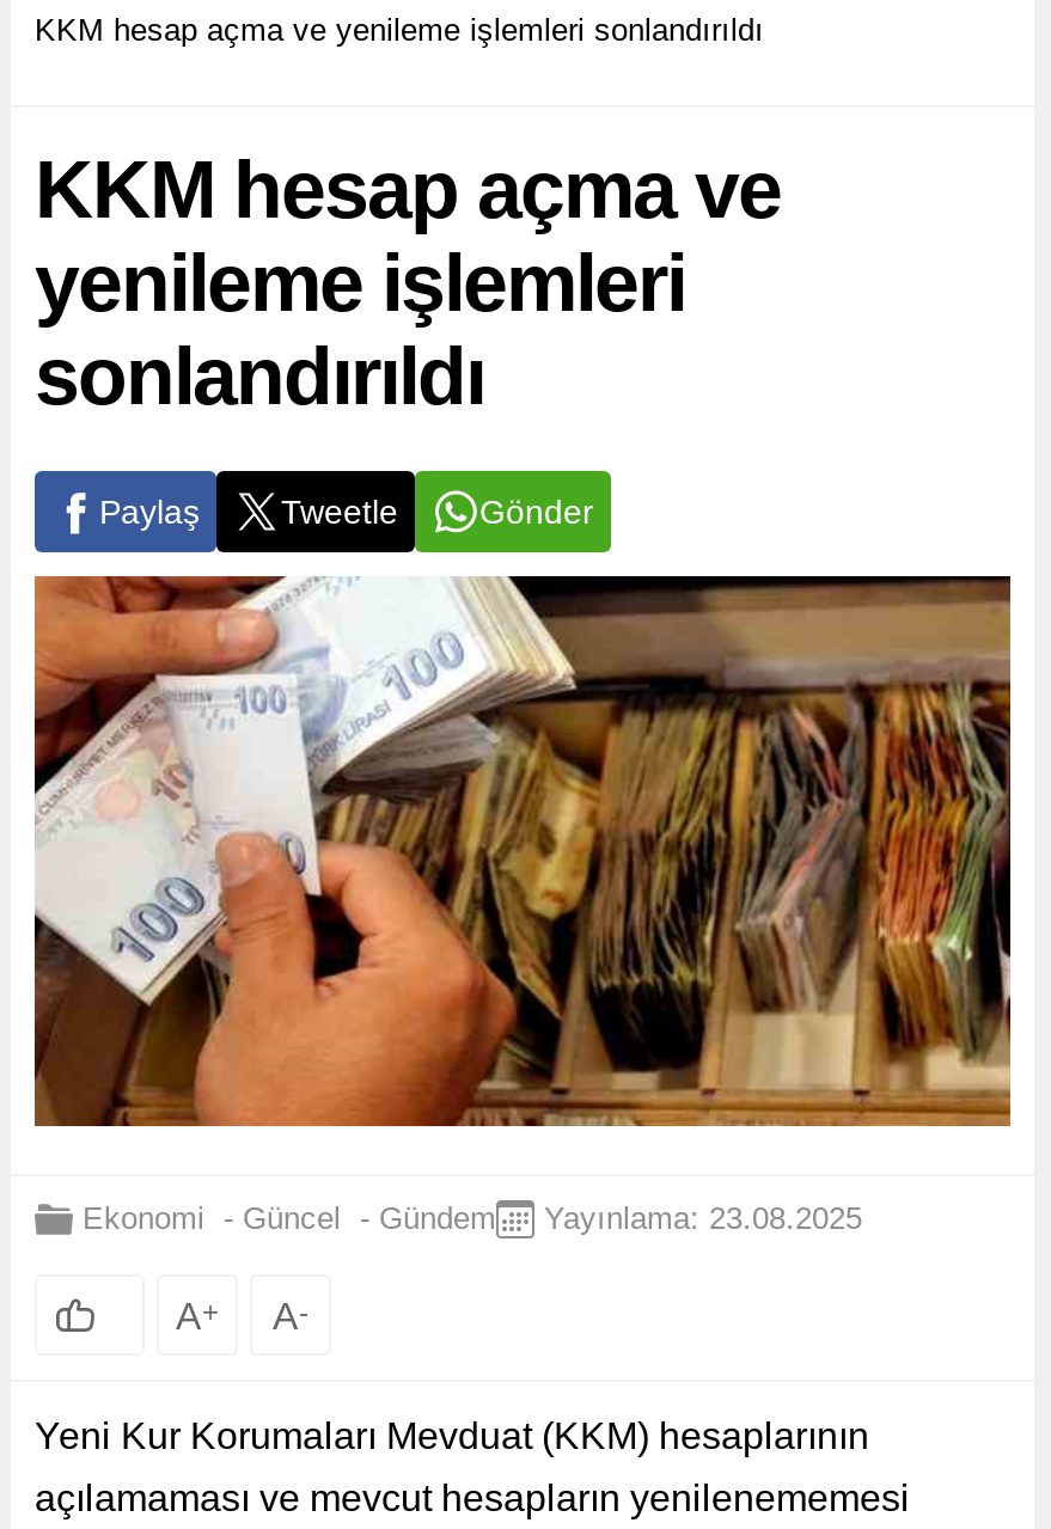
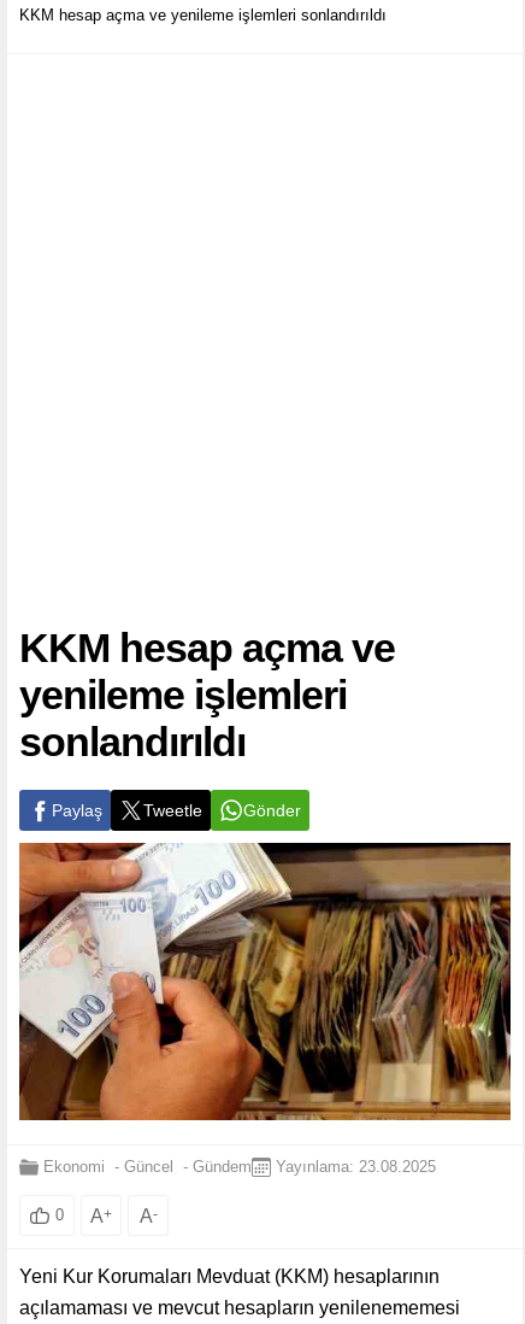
+ 0
